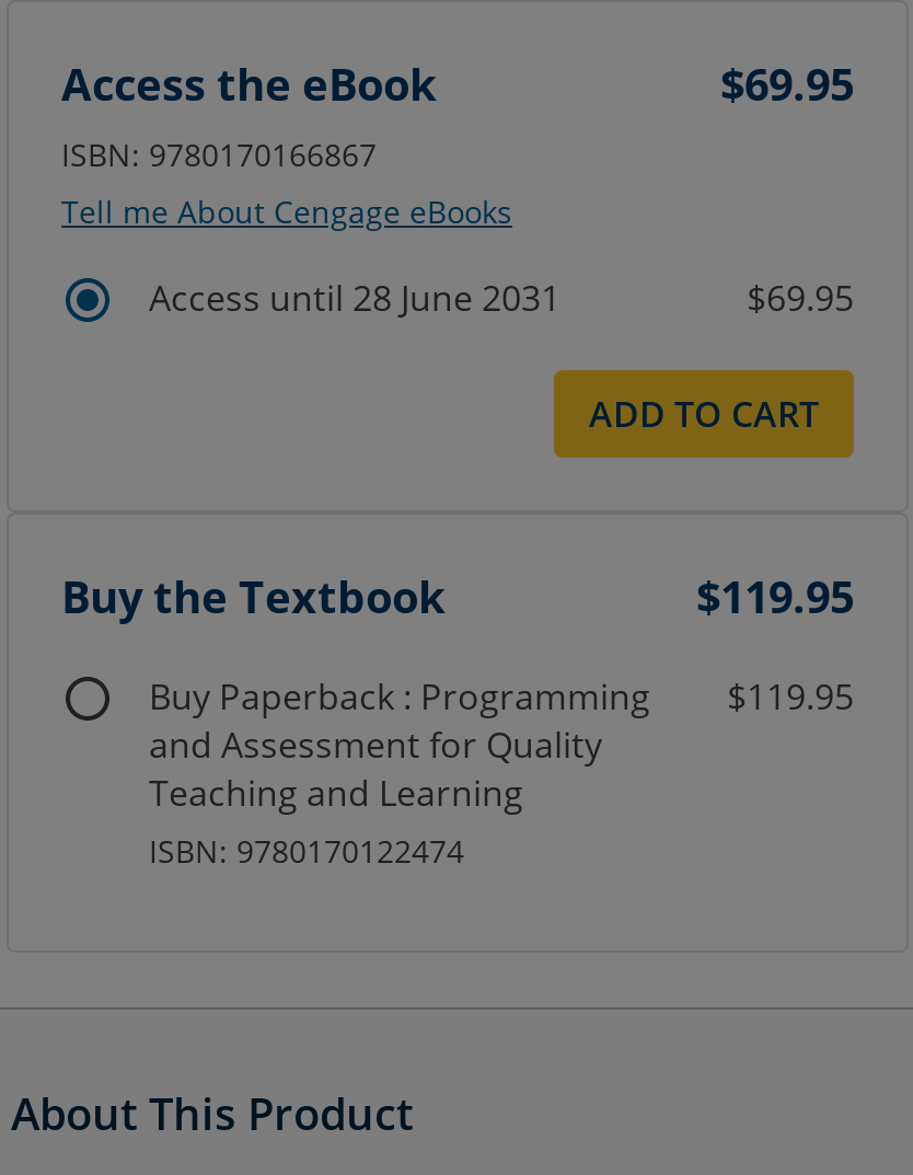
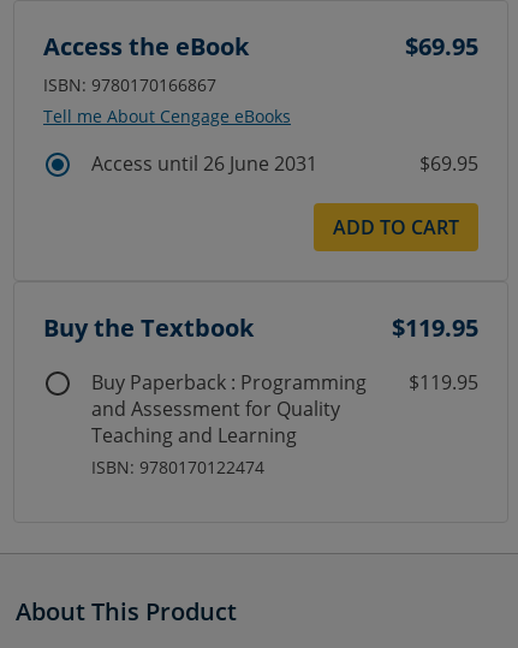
- Access until 28 June 2031
+ Access until 26 June 2031
